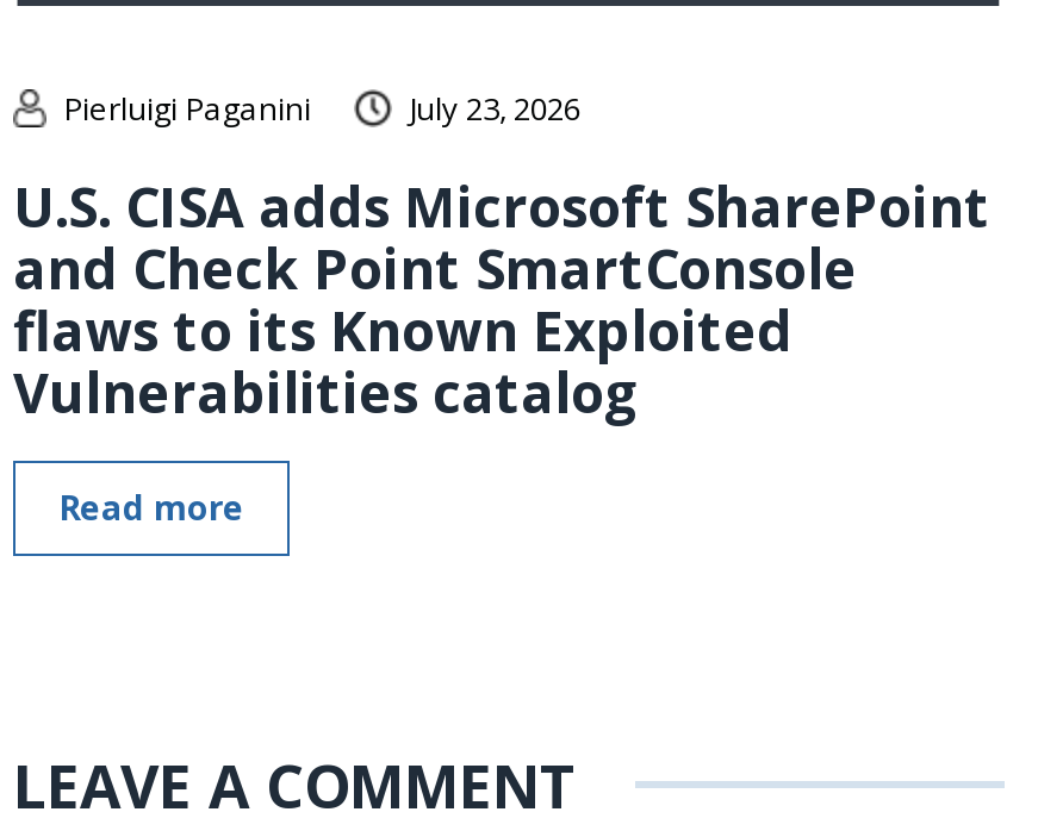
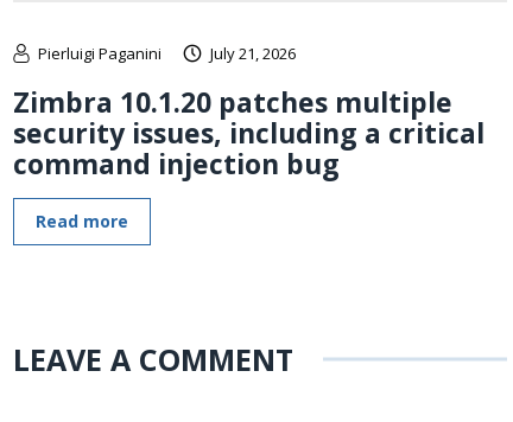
- July 23, 2026
+ July 21, 2026

- U.S. CISA adds Microsoft SharePoint
- and Check Point SmartConsole
- flaws to its Known Exploited
- Vulnerabilities catalog
+ Zimbra 10.1.20 patches multiple
+ security issues, including a critical
+ command injection bug
